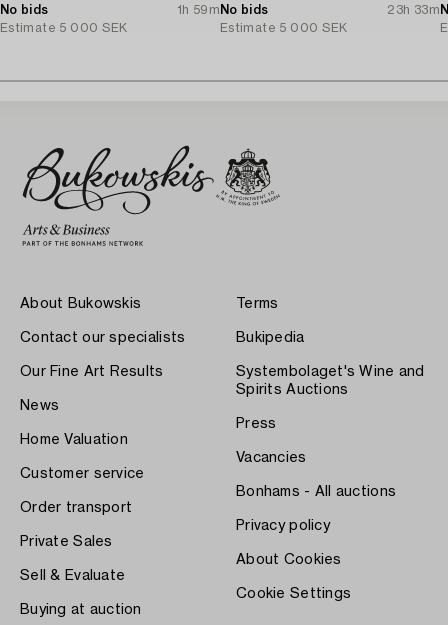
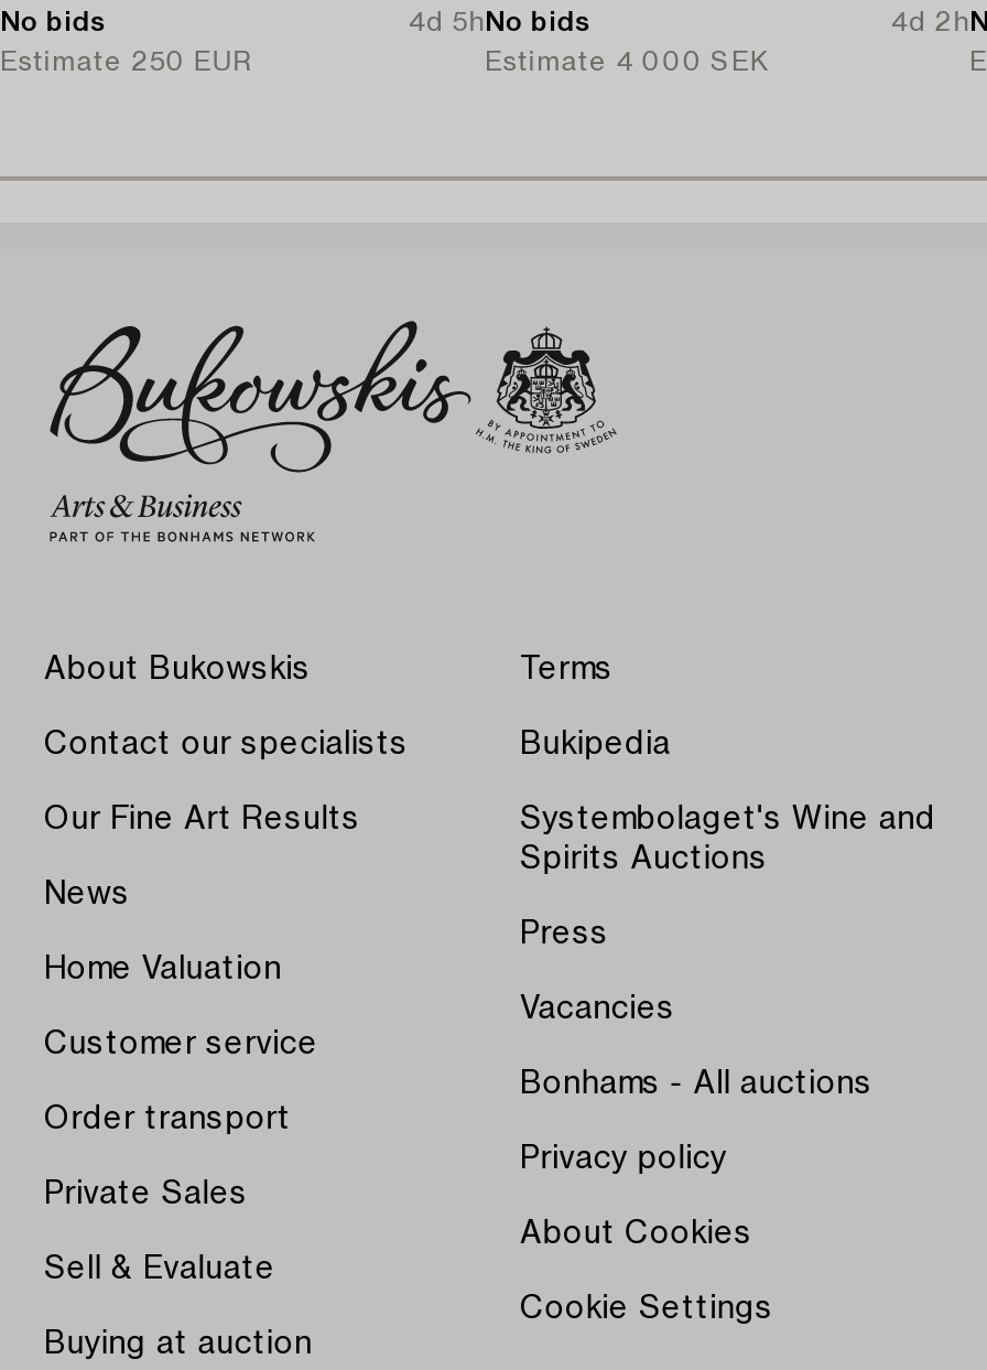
- 1h 59m No bids
+ 4d 5h No bids

- 23h 33m
+ 4d 2h

- Estimate 5 000 SEK
+ Estimate 250 EUR

- Estimate 5 000 SEK
+ Estimate 4 000 SEK
